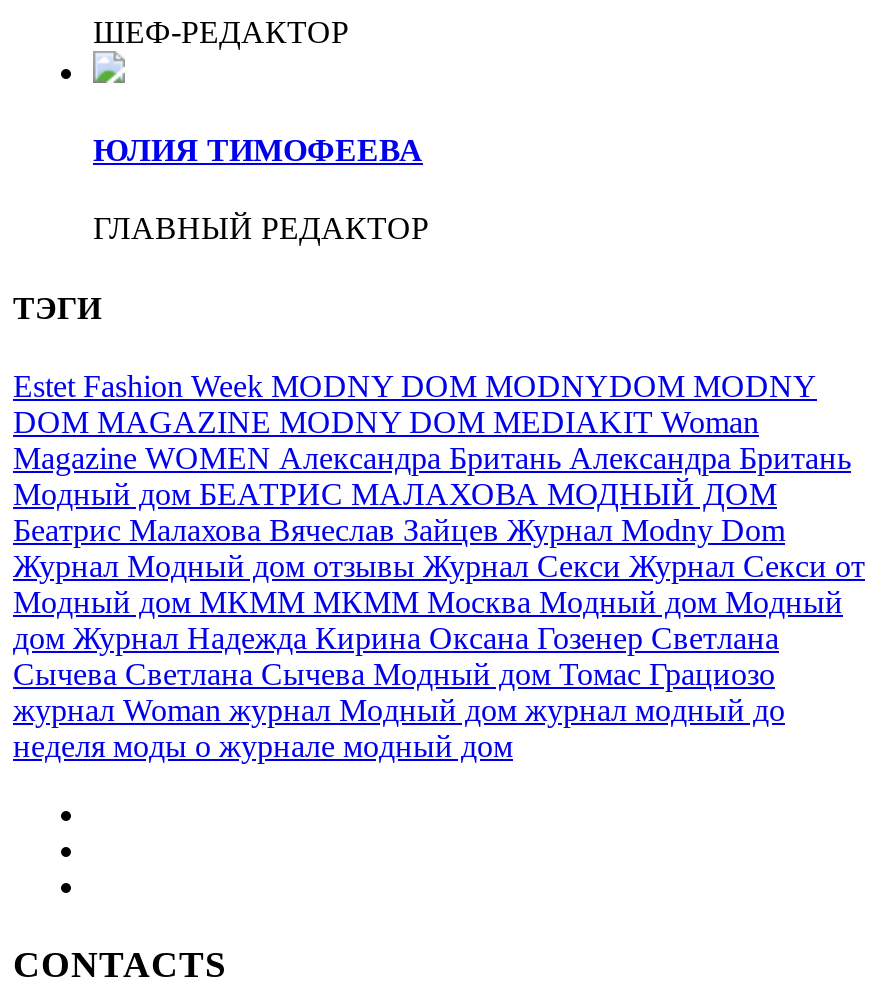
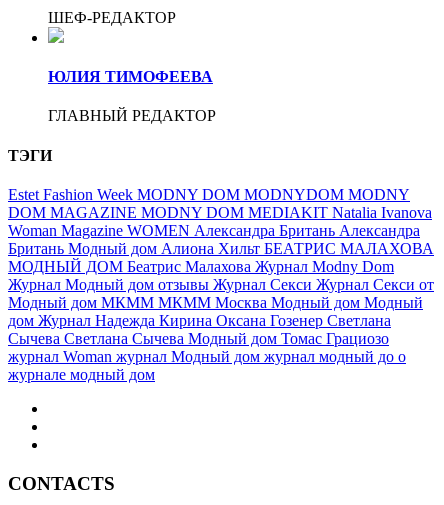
- DOM MAGAZINE MODNY DOM MEDIAKIT Woman
- Magazine WOMEN Александра Британь Александра Британь
- Модный дом БЕАТРИС МАЛАХОВА МОДНЫЙ ДОМ
- Беатрис Малахова Вячеслав Зайцев Журнал Modny Dom
+ DOM MAGAZINE MODNY DOM MEDIAKIT Natalia Ivanova
+ Woman Magazine WOMEN Александра Британь Александра
+ Британь Модный дом Алиона ХильтБЕАТРИС МАЛАХОВА
+ МОДНЫЙ ДОМ Беатрис Малахова Журнал Modny Dom

- журнал Woman журнал Модный дом журнал модный до
- неделя моды о журнале модный дом
+ журнал Woman журнал Модный дом журнал модный до о
+ журнале модный дом
